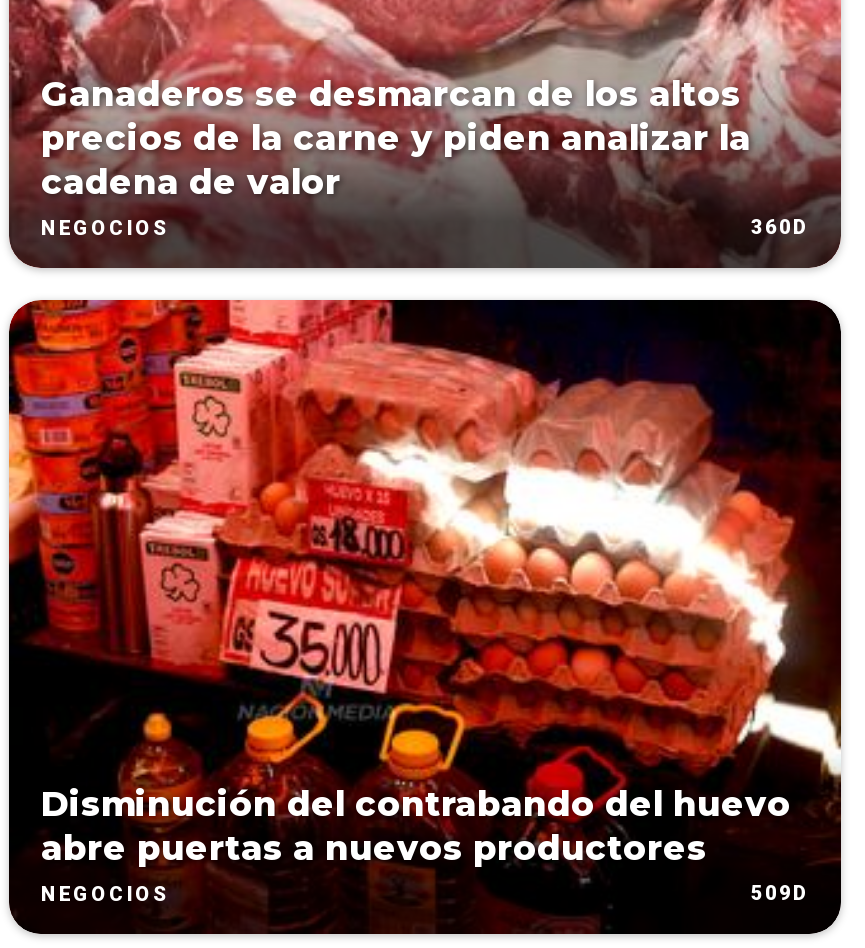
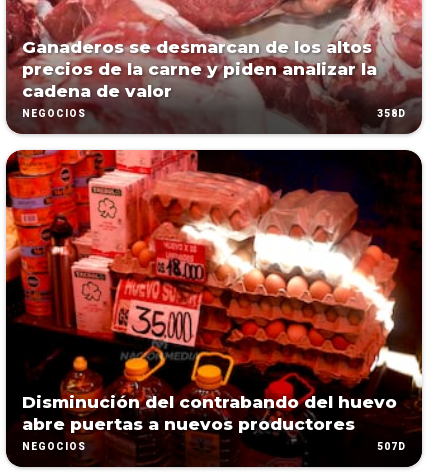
- 360D
+ 358D

- 509D
+ 507D
